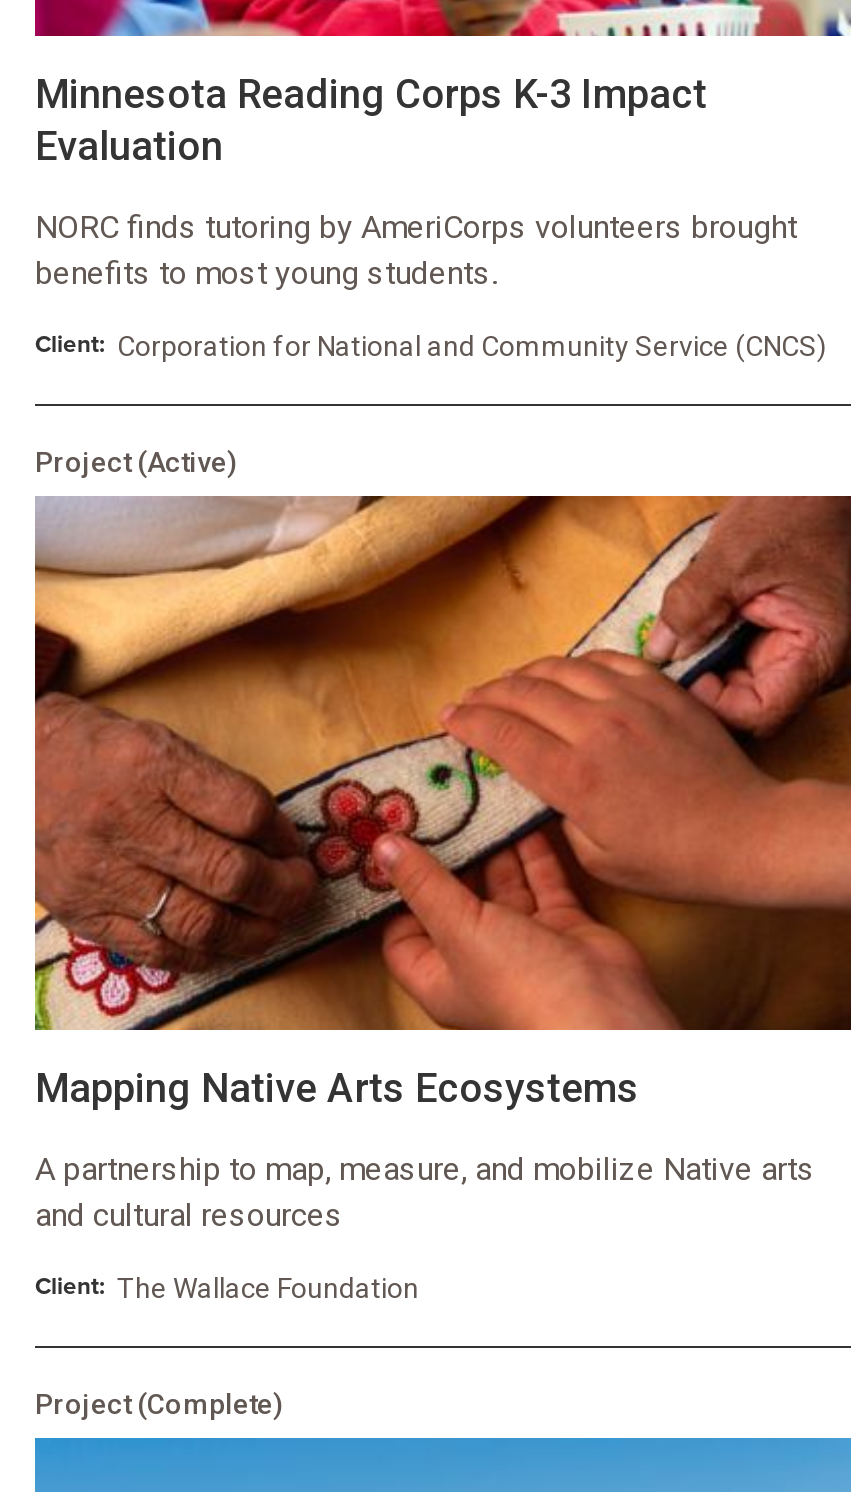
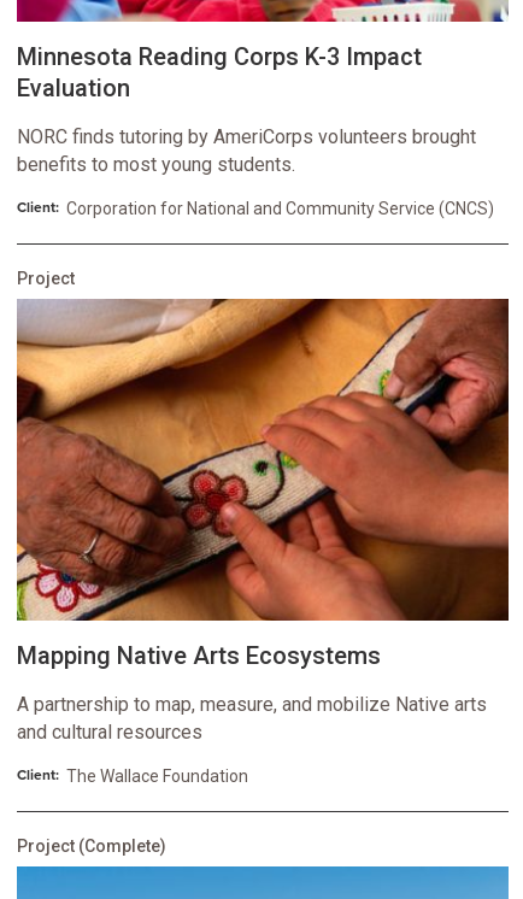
- Project (Active)
+ Project
